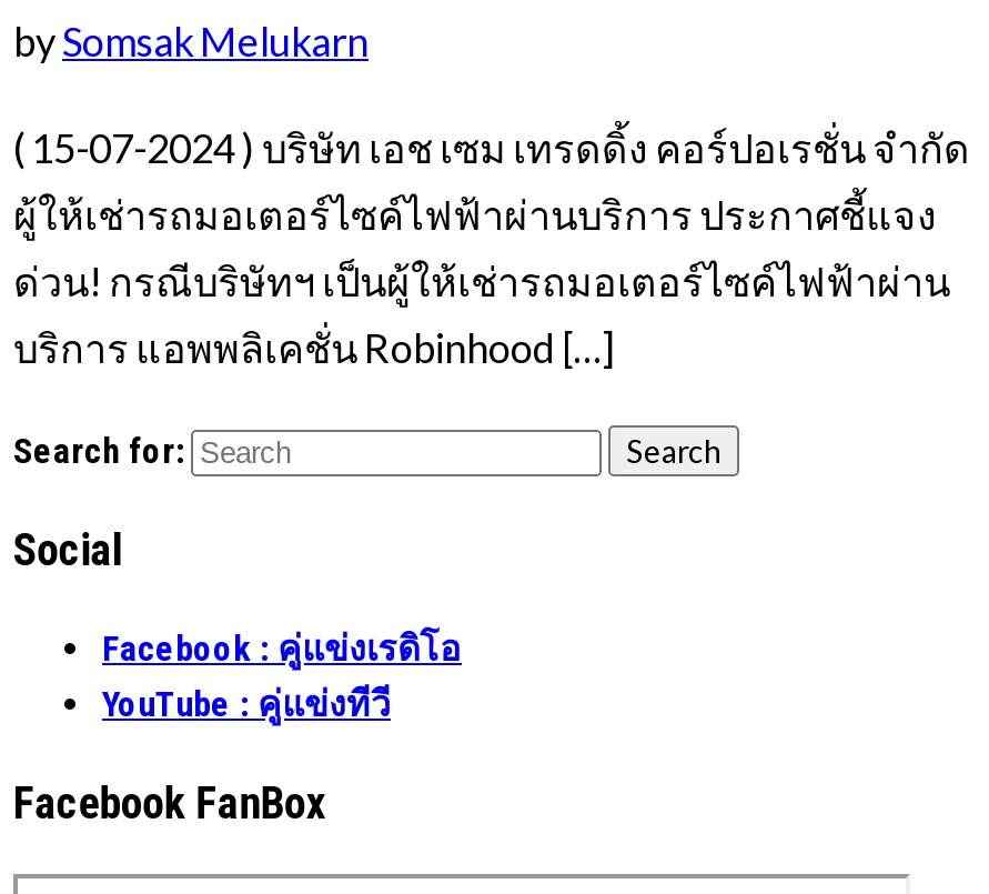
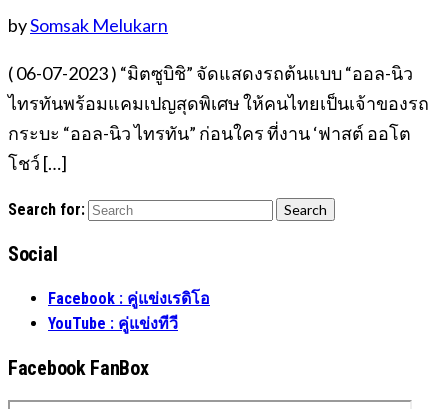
- ( 15-07-2024 ) บริษัท เอช เซม เทรดดิ้ง คอร์ปอเรชั่น จำกัด
- ผู้ให้เช่ารถมอเตอร์ไซค์ไฟฟ้าผ่านบริการ ประกาศชี้แจง
- ด่วน! กรณีบริษัทฯ เป็นผู้ให้เช่ารถมอเตอร์ไซค์ไฟฟ้าผ่าน
- บริการ แอพพลิเคชั่น Robinhood […]
+ ( 06-07-2023 ) “มิตซูบิชิ” จัดแสดงรถต้นแบบ “ออล-นิว
+ ไทรทันพร้อมแคมเปญสุดพิเศษ ให้คนไทยเป็นเจ้าของรถ
+ กระบะ “ออล-นิว ไทรทัน” ก่อนใคร ที่งาน ‘ฟาสต์ ออโต
+ โชว์ […]
